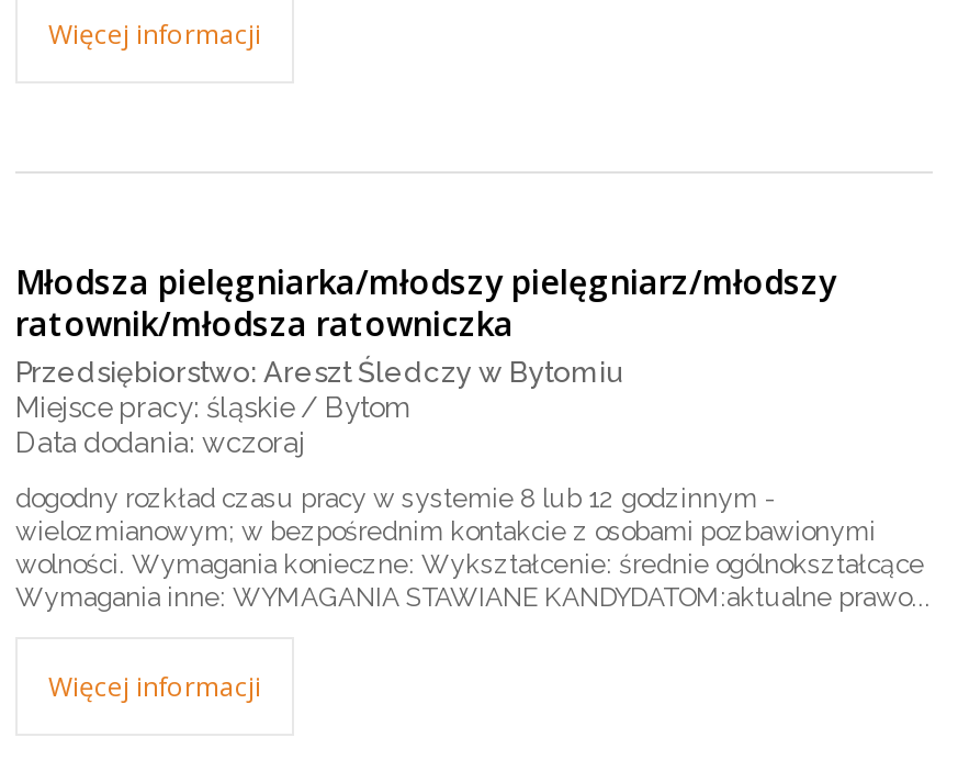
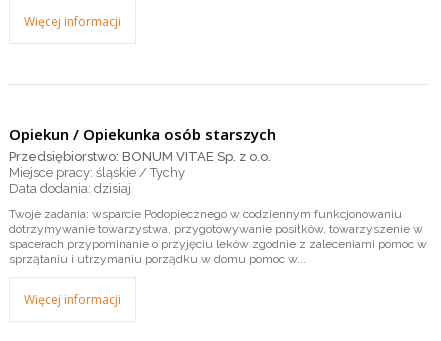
- Młodsza pielęgniarka/młodszy pielęgniarz/młodszy
- ratownik/młodsza ratowniczka
- Przedsiębiorstwo: Areszt Śledczy w Bytomiu
- Miejsce pracy: śląskie / Bytom
- wczoraj
+ Opiekun / Opiekunka osób starszych
+ Przedsiębiorstwo: BONUM VITAE Sp. z o.o.
+ Miejsce pracy: śląskie / Tychy
+ dzisiaj

- dogodny rozkład czasu pracy w systemie 8 lub 12 godzinnym -
- wielozmianowym; w bezpośrednim kontakcie z osobami pozbawionymi
- wolności. Wymagania konieczne: Wykształcenie: średnie ogólnokształcące
- Wymagania inne: WYMAGANIA STAWIANE KANDYDATOM:aktualne prawo...
+ Twoje zadania: wsparcie Podopiecznego w codziennym funkcjonowaniu
+ dotrzymywanie towarzystwa, przygotowywanie posiłków, towarzyszenie w
+ spacerach przypominanie o przyjęciu leków zgodnie z zaleceniami pomoc w
+ sprzątaniu i utrzymaniu porządku w domu pomoc w...
